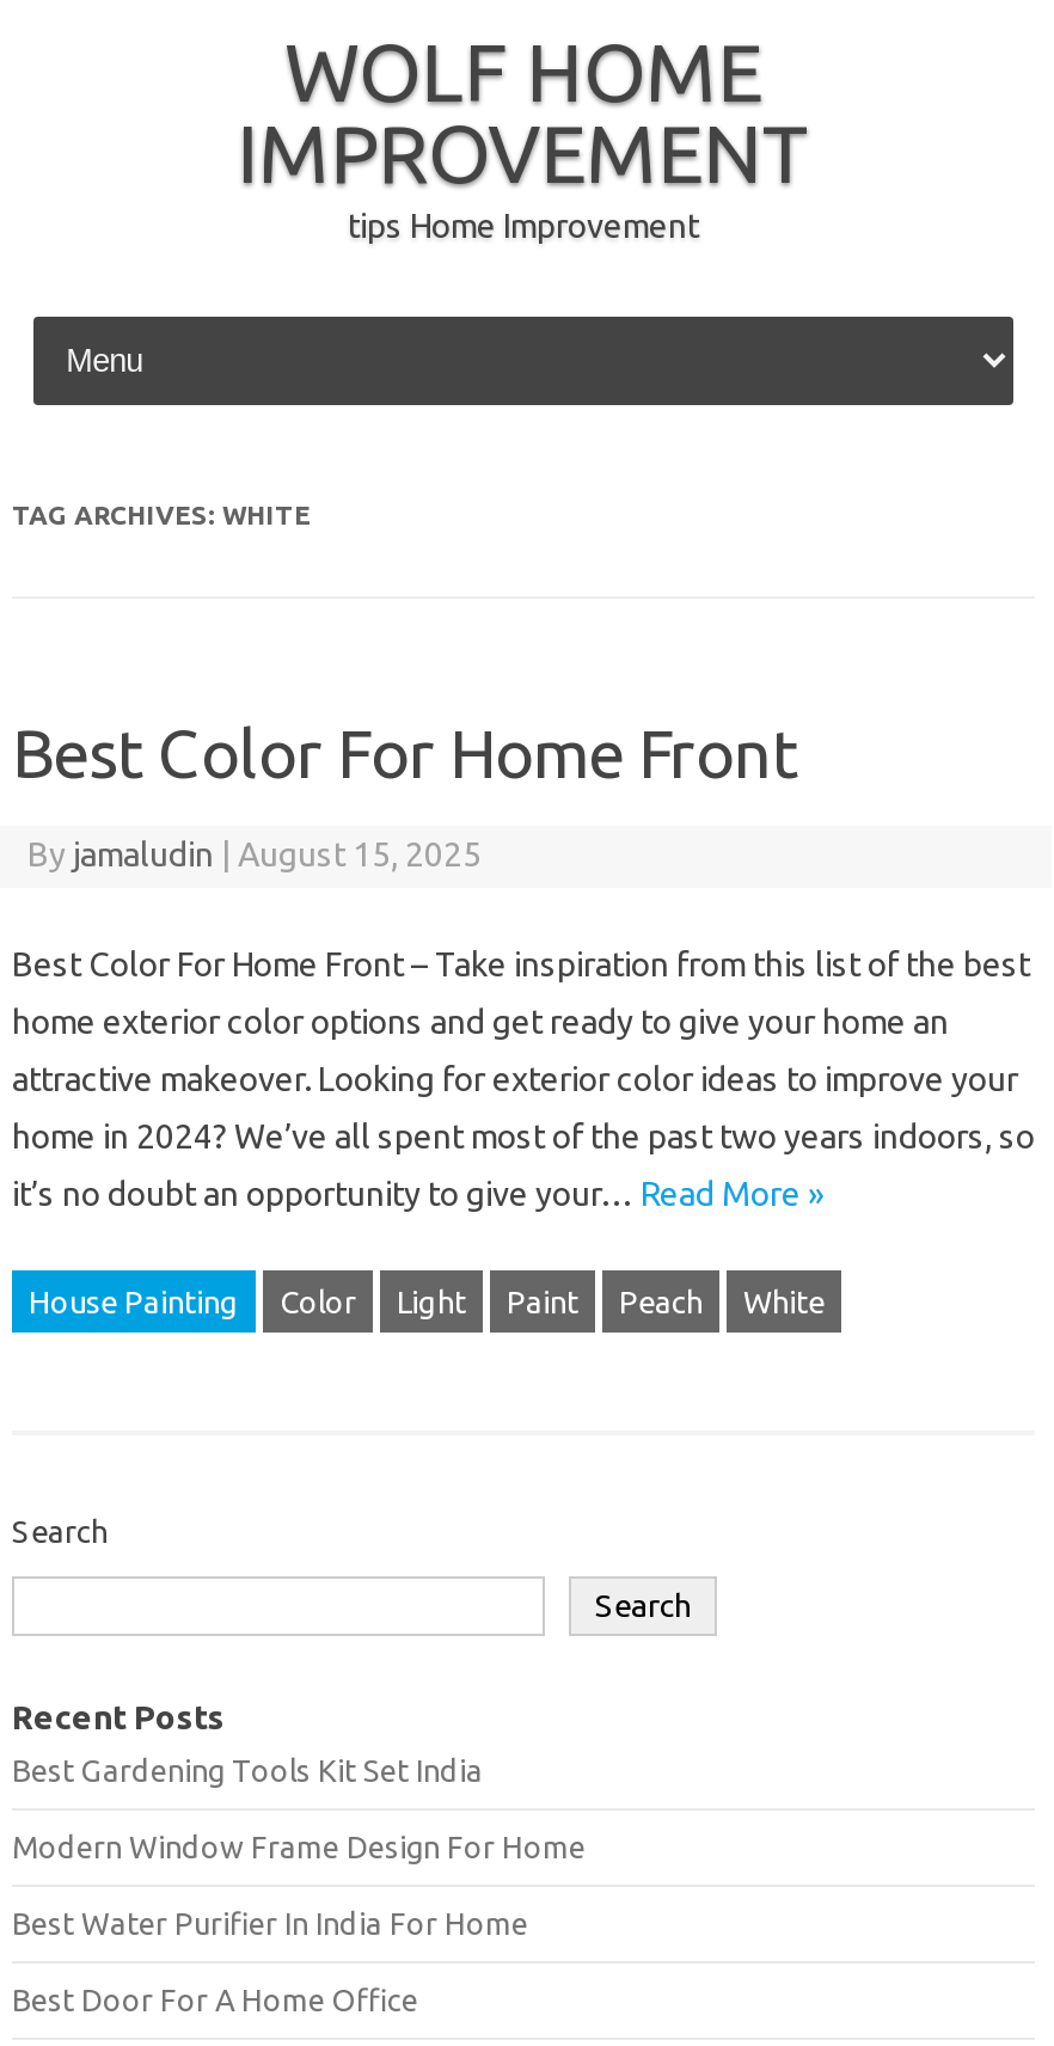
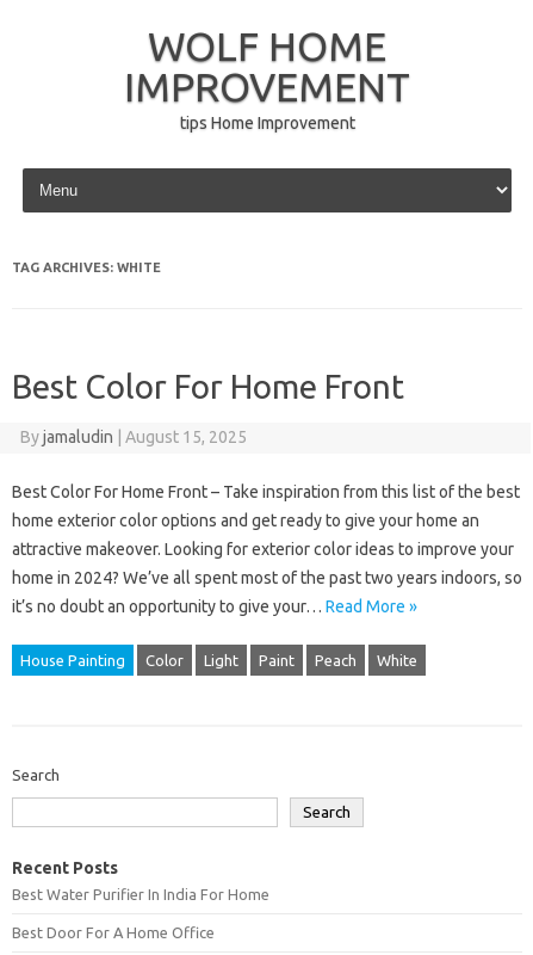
- Best Gardening Tools Kit Set India
- Modern Window Frame Design For Home
